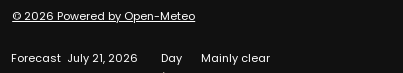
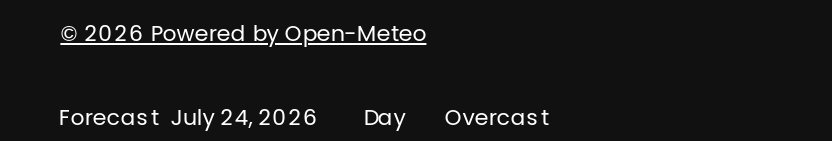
- Forecast July 21, 2026
+ Forecast July 24, 2026

- Mainly clear
+ Overcast
